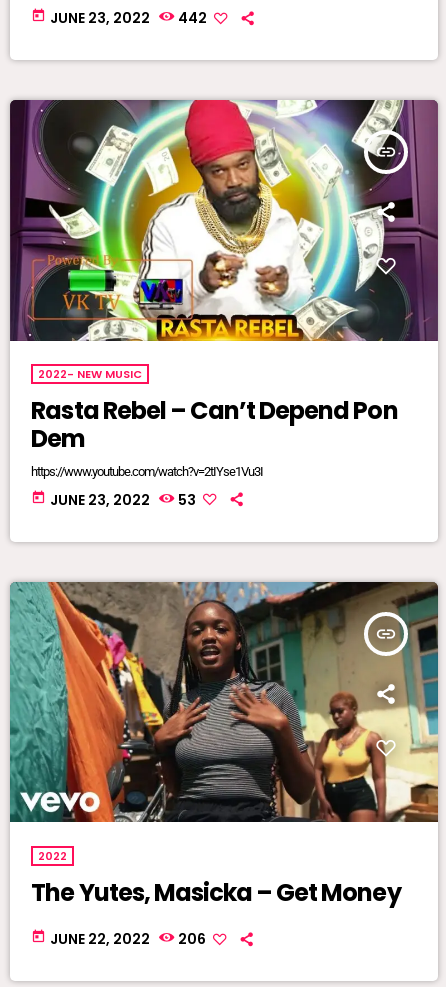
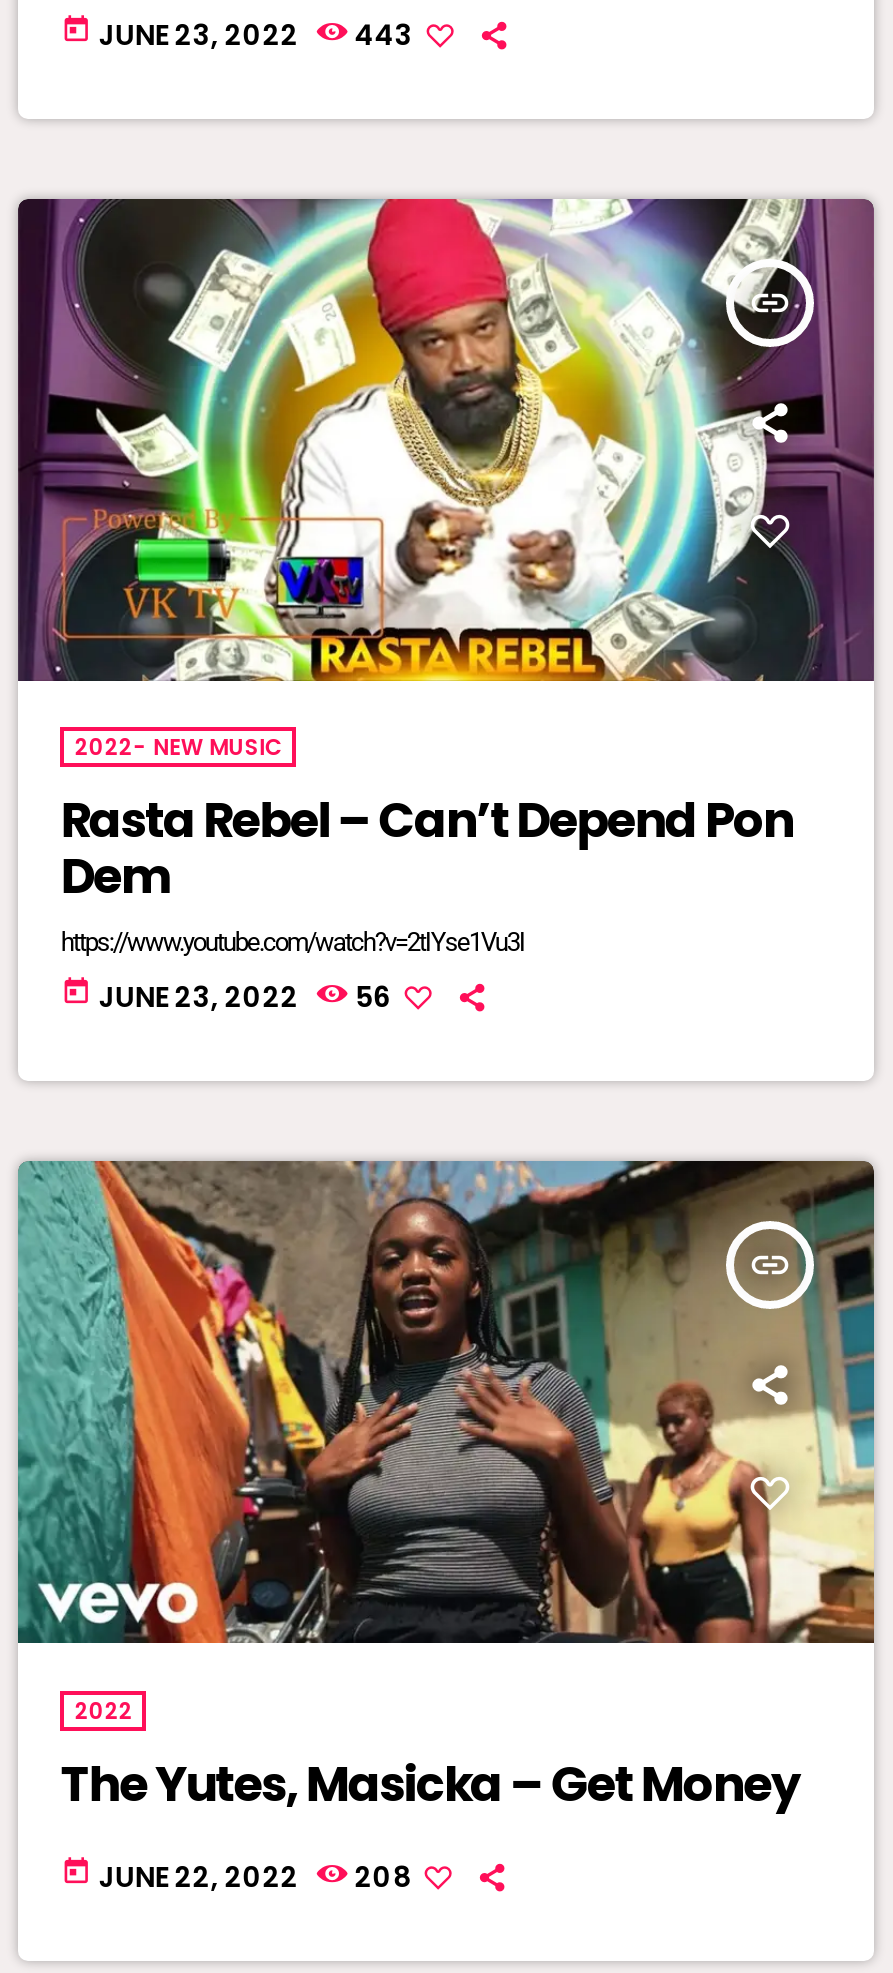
- 442
+ 443

- 53
+ 56

- 206
+ 208
